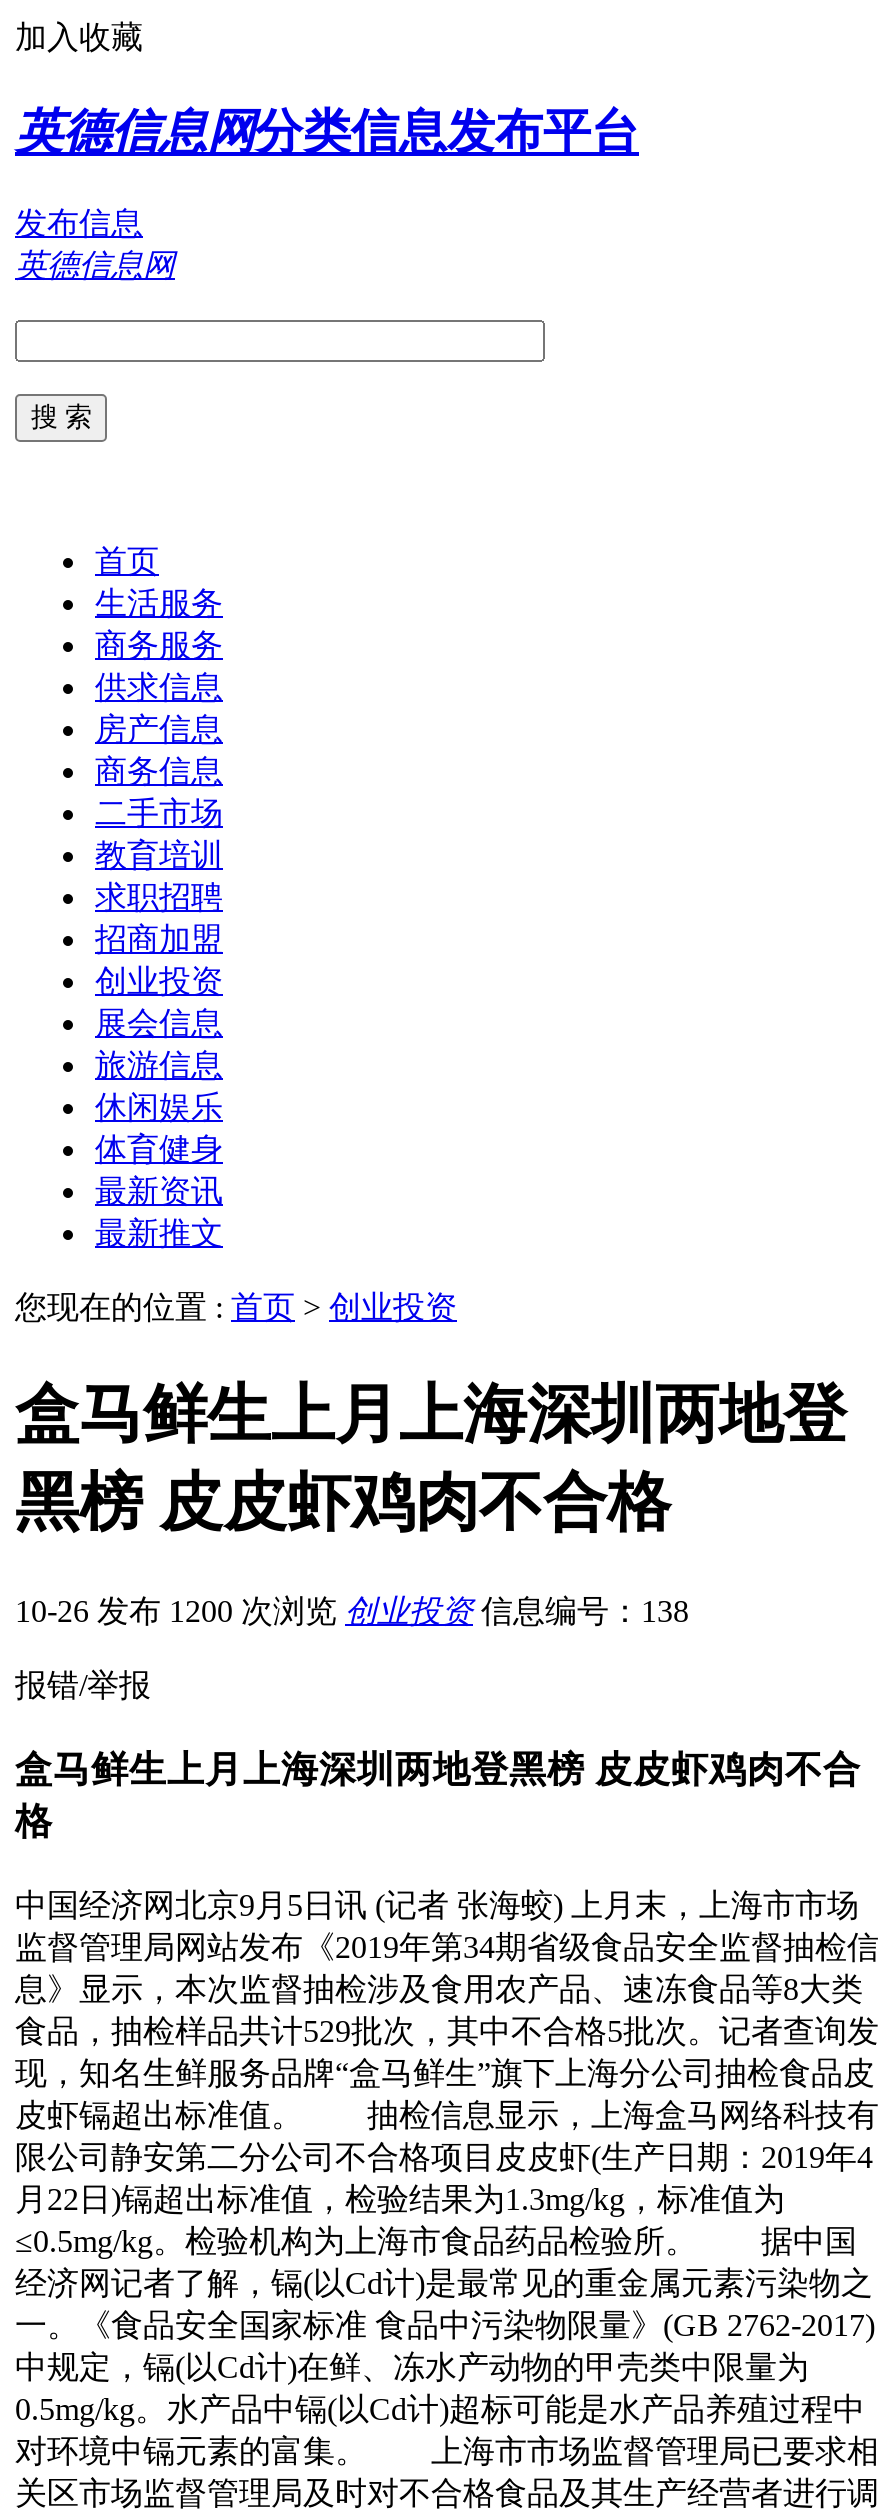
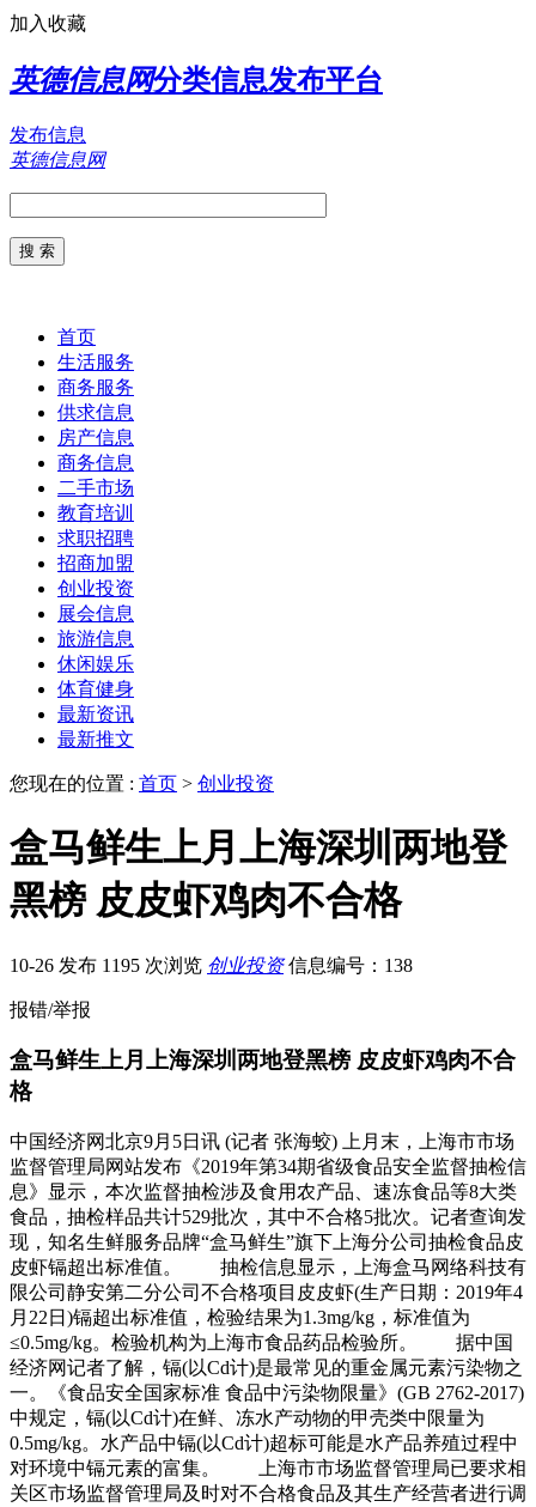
- 10-26 发布 1200 次浏览 创业投资 信息编号：138
+ 10-26 发布 1195 次浏览 创业投资 信息编号：138
